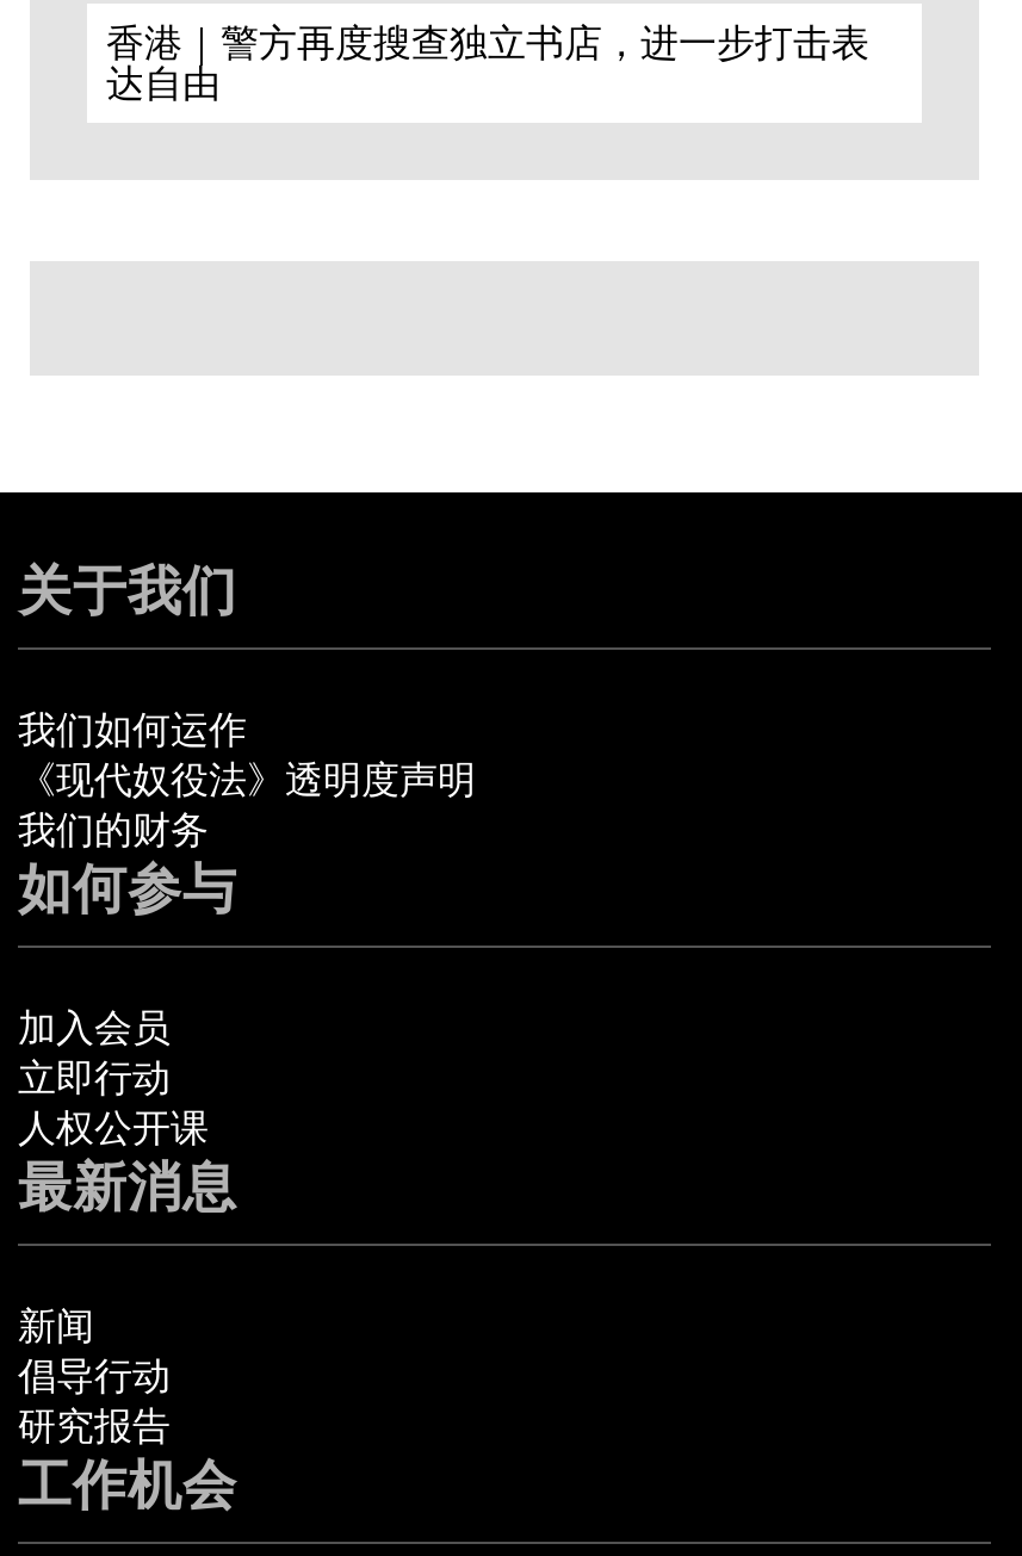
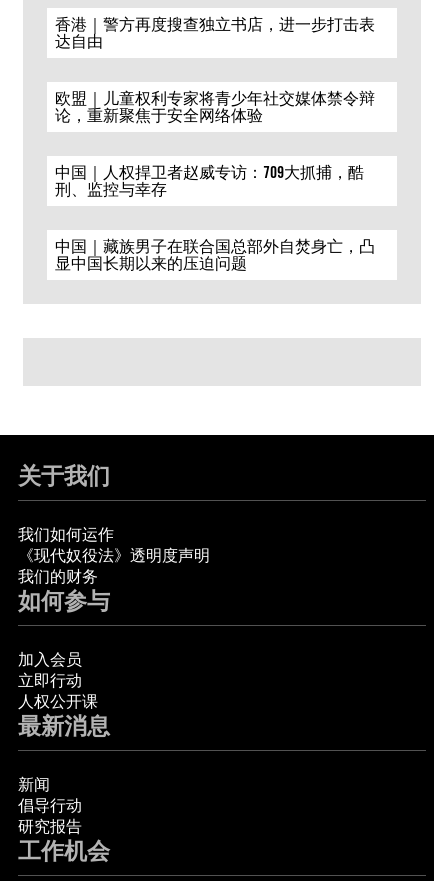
+ 欧盟｜儿童权利专家将青少年社交媒体禁令辩
+ 论，重新聚焦于安全网络体验
+ 中国｜人权捍卫者赵威专访：709大抓捕，酷
+ 刑、监控与幸存
+ 中国｜藏族男子在联合国总部外自焚身亡，凸
+ 显中国长期以来的压迫问题
